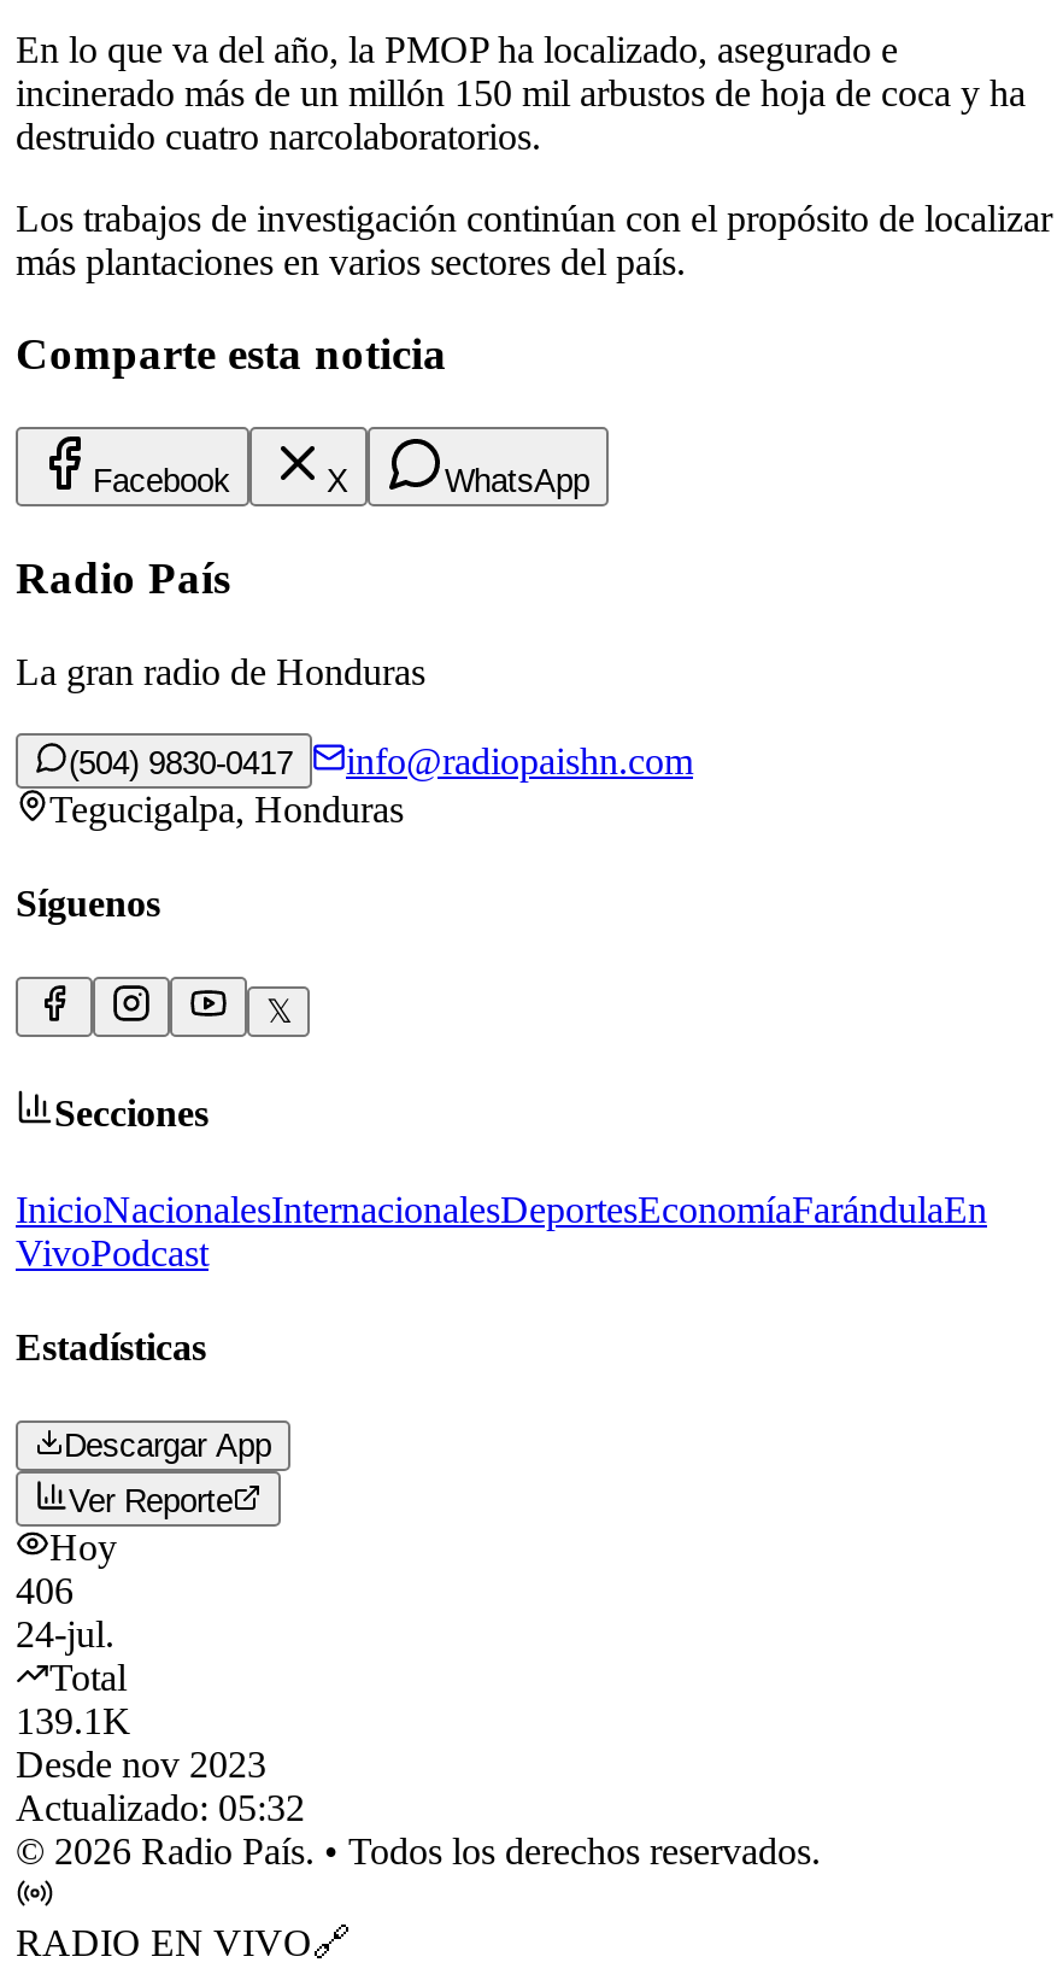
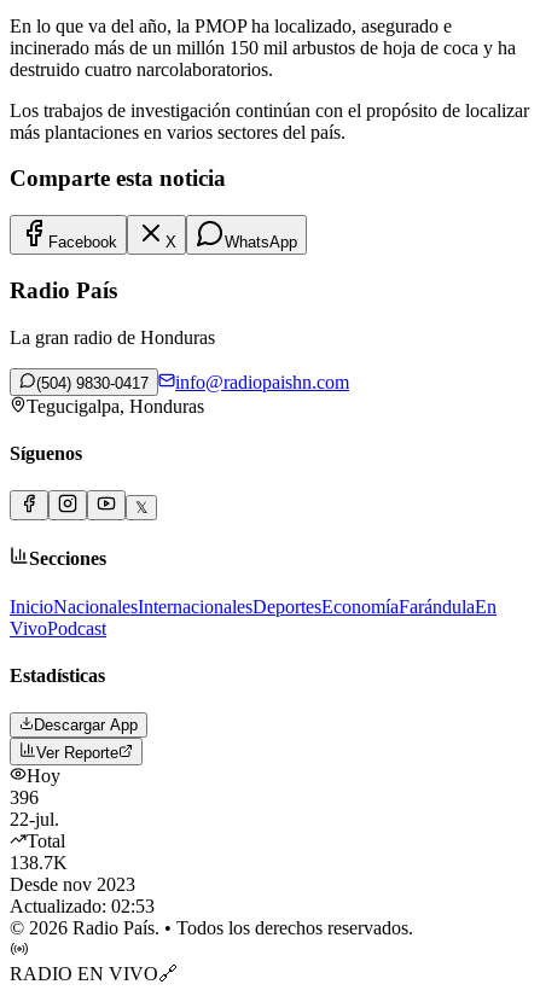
- 406
- 24-jul.
+ 396
+ 22-jul.

- 139.1K
+ 138.7K

- Actualizado: 05:32
+ Actualizado: 02:53
